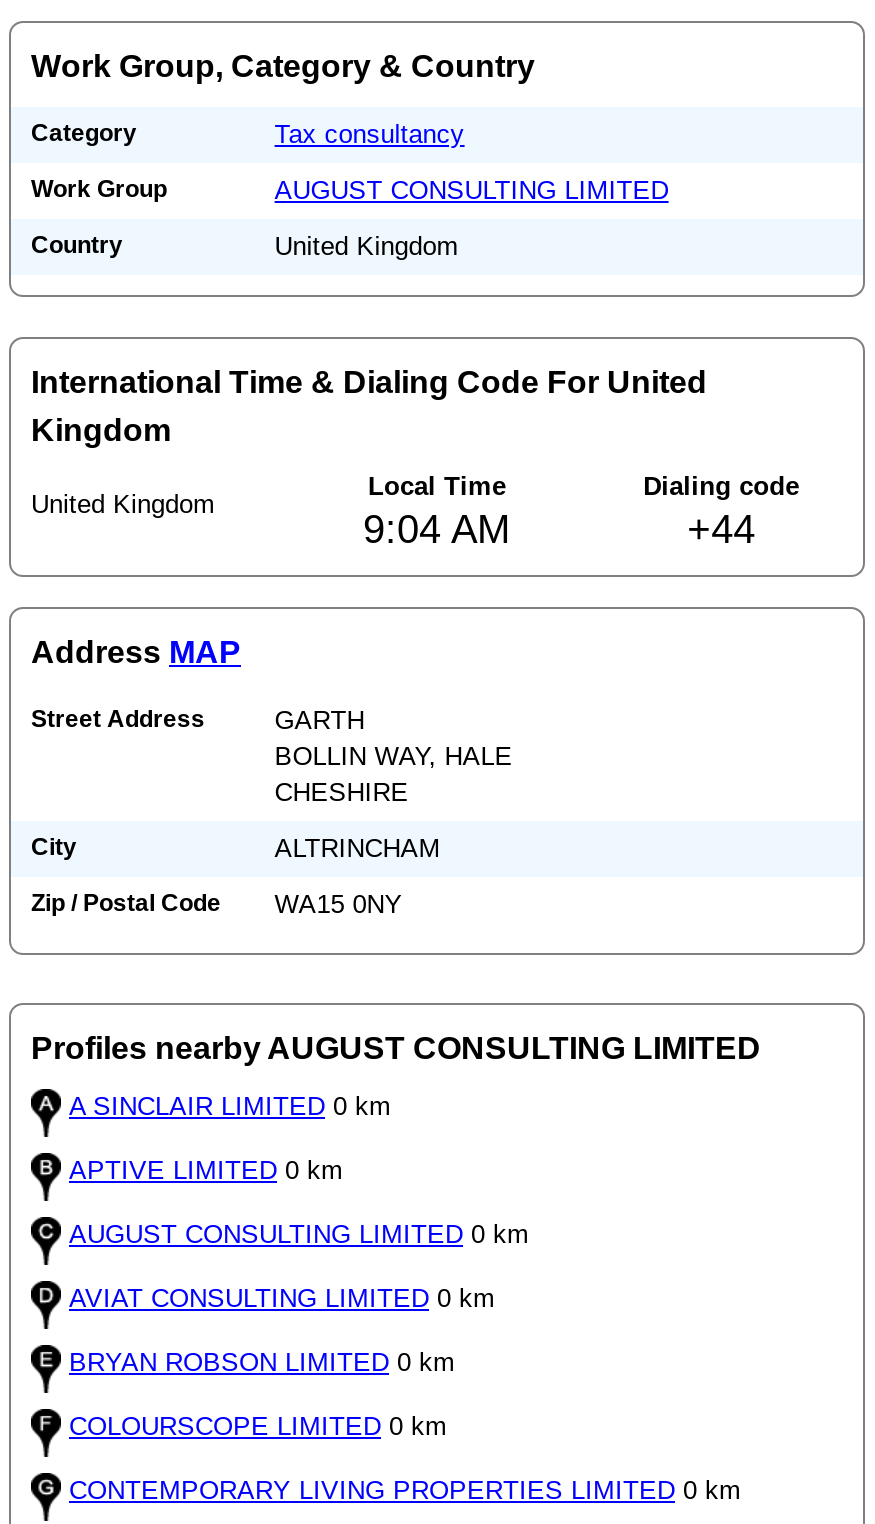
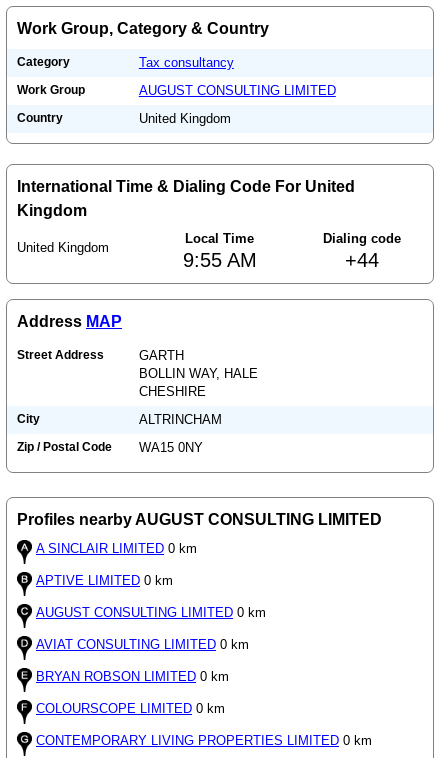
- 9:04 AM
+ 9:55 AM
